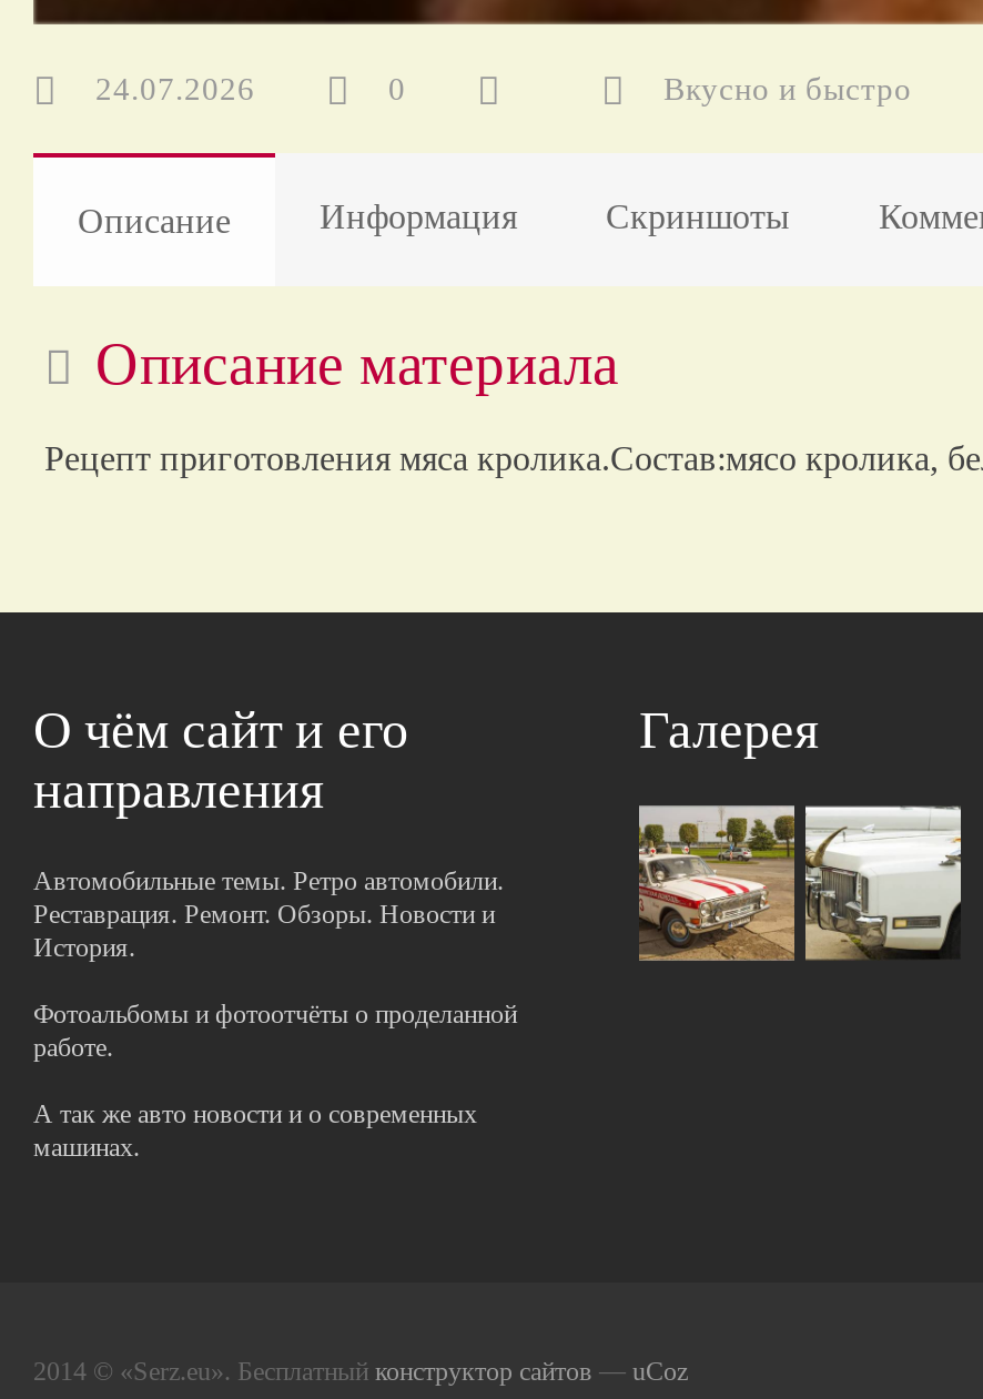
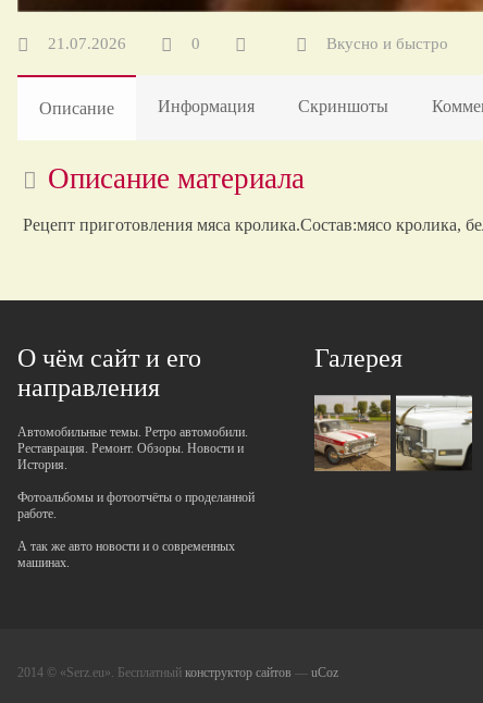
- 24.07.2026
+ 21.07.2026
